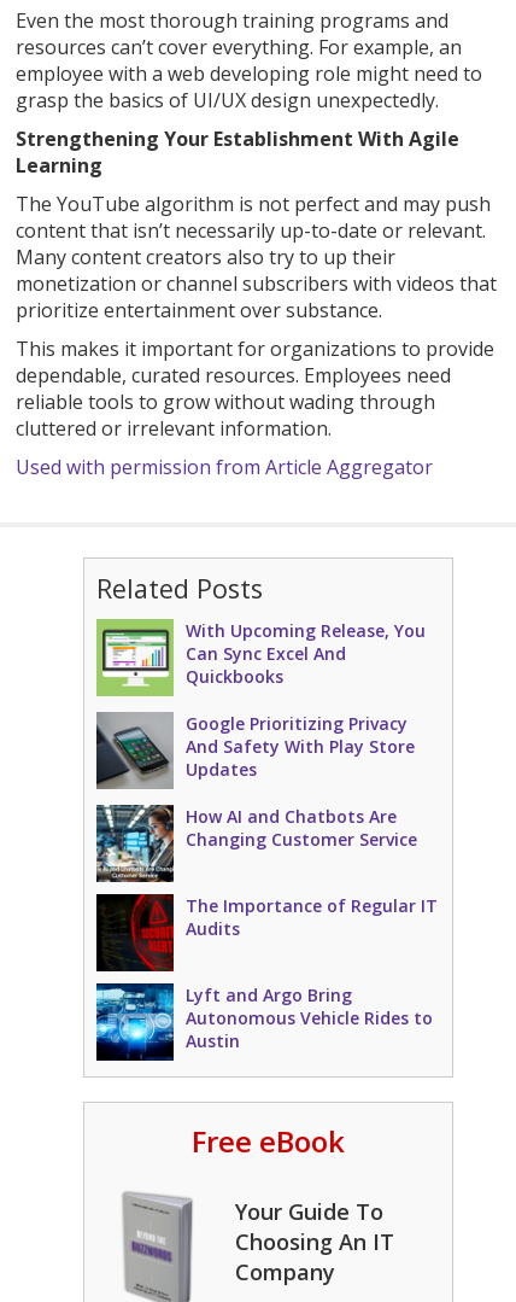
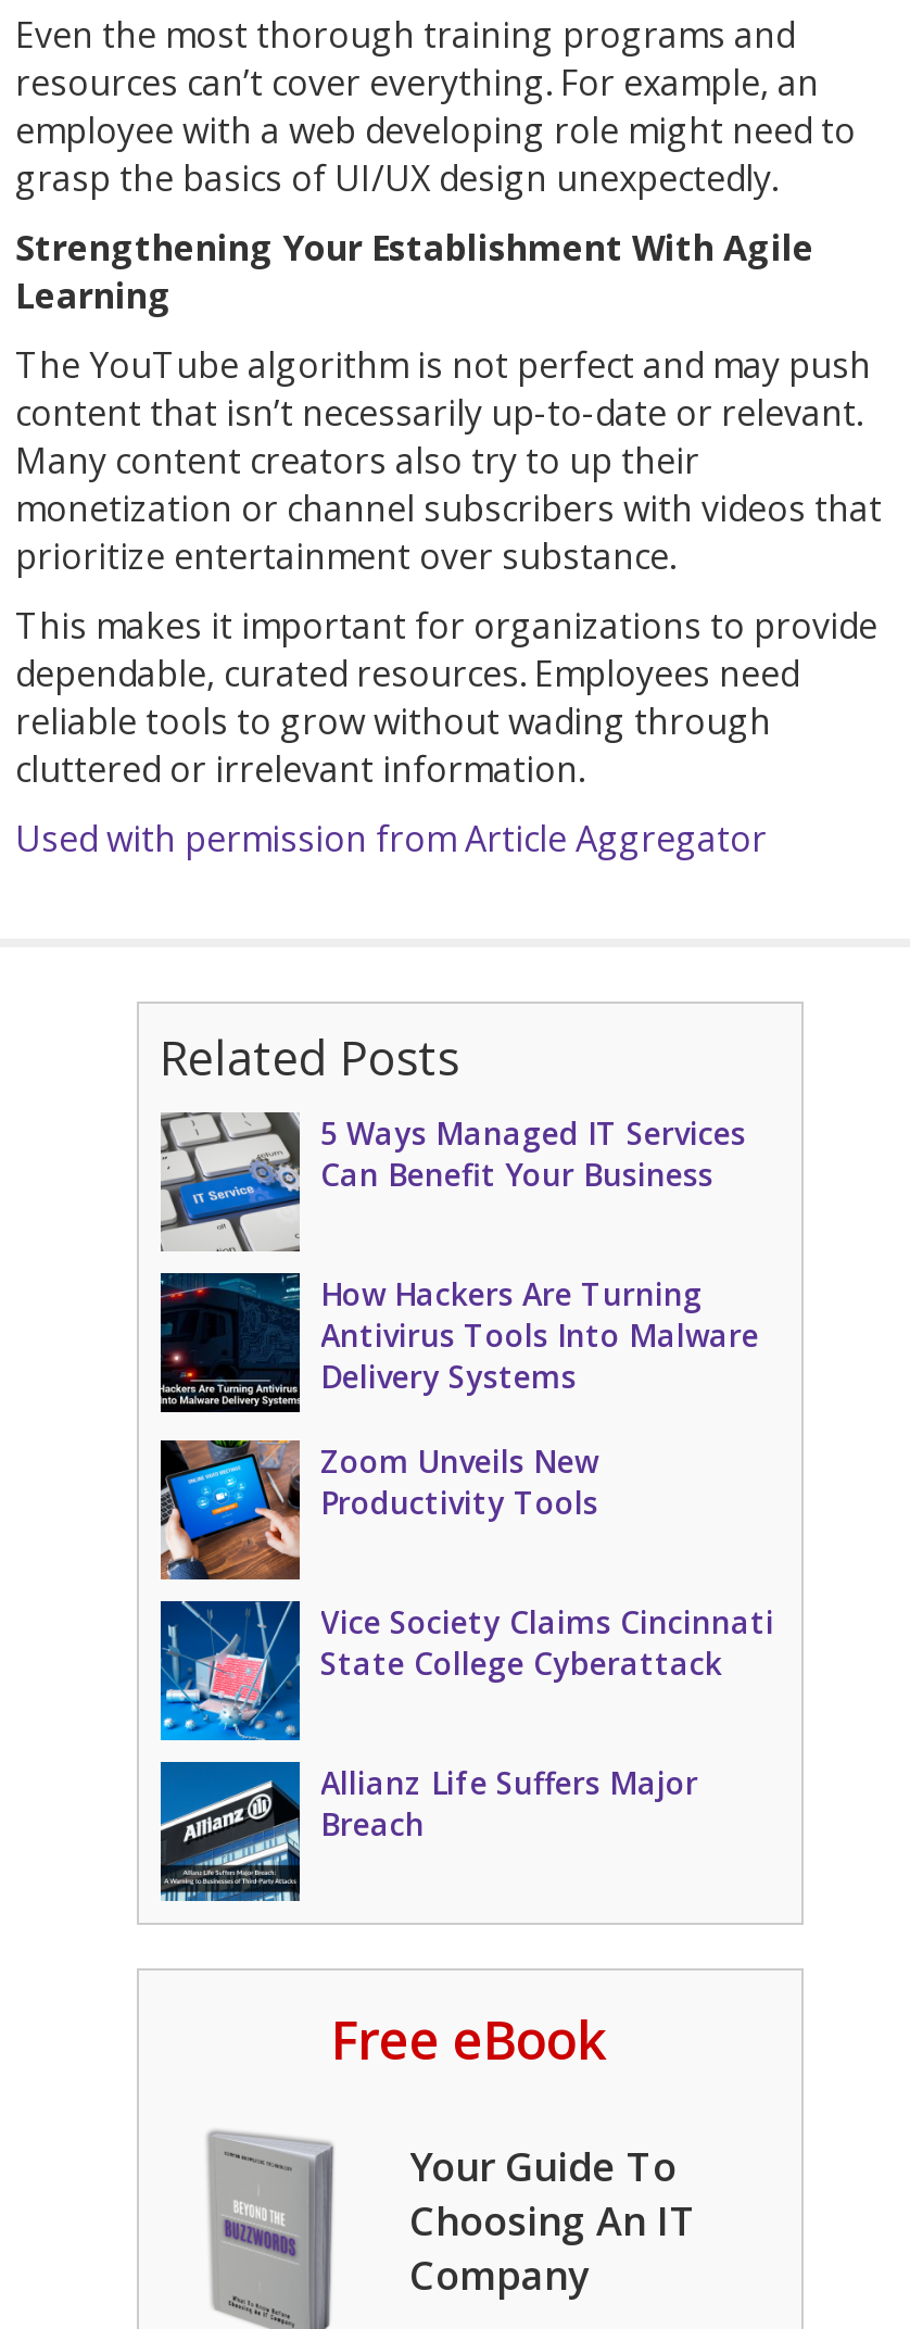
- [image]
- With Upcoming Release, You
- Can Sync Excel And
- Quickbooks
+ [image]
+ 5 Ways Managed IT Services
+ Can Benefit Your Business

- [image]
- Google Prioritizing Privacy
- And Safety With Play Store
- Updates
+ [image]
+ How Hackers Are Turning
+ Antivirus Tools Into Malware
+ Delivery Systems

- [image]
- How AI and Chatbots Are
- Changing Customer Service
+ [image]
+ Zoom Unveils New
+ Productivity Tools

- [image]
- The Importance of Regular IT
- Audits
+ [image]
+ Vice Society Claims Cincinnati
+ State College Cyberattack

- [image]
- Lyft and Argo Bring
- Autonomous Vehicle Rides to
- Austin
+ [image]
+ Allianz Life Suffers Major
+ Breach
